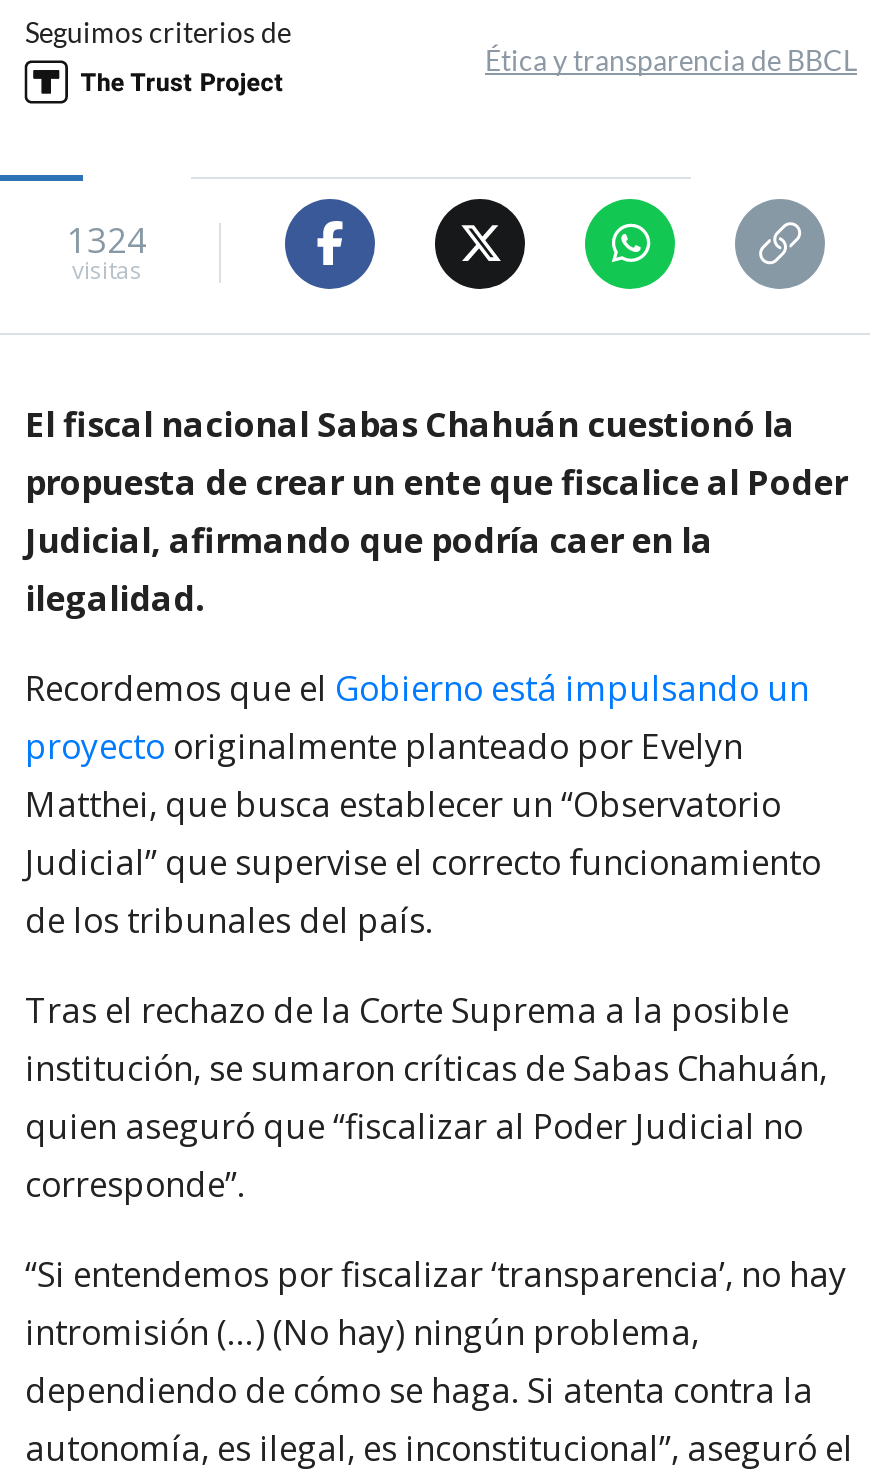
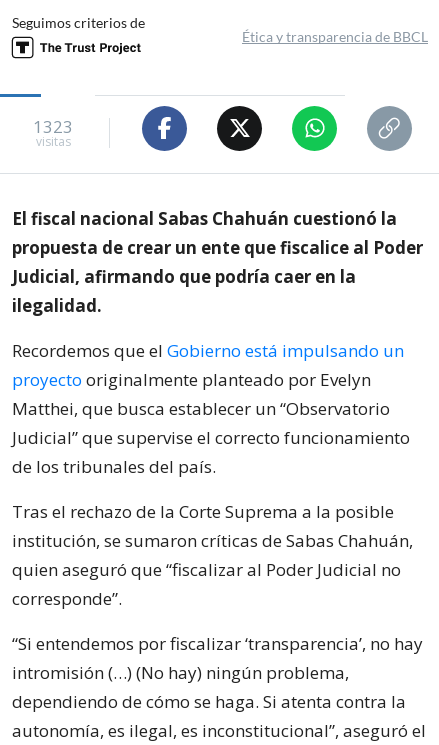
- 1324
+ 1323
